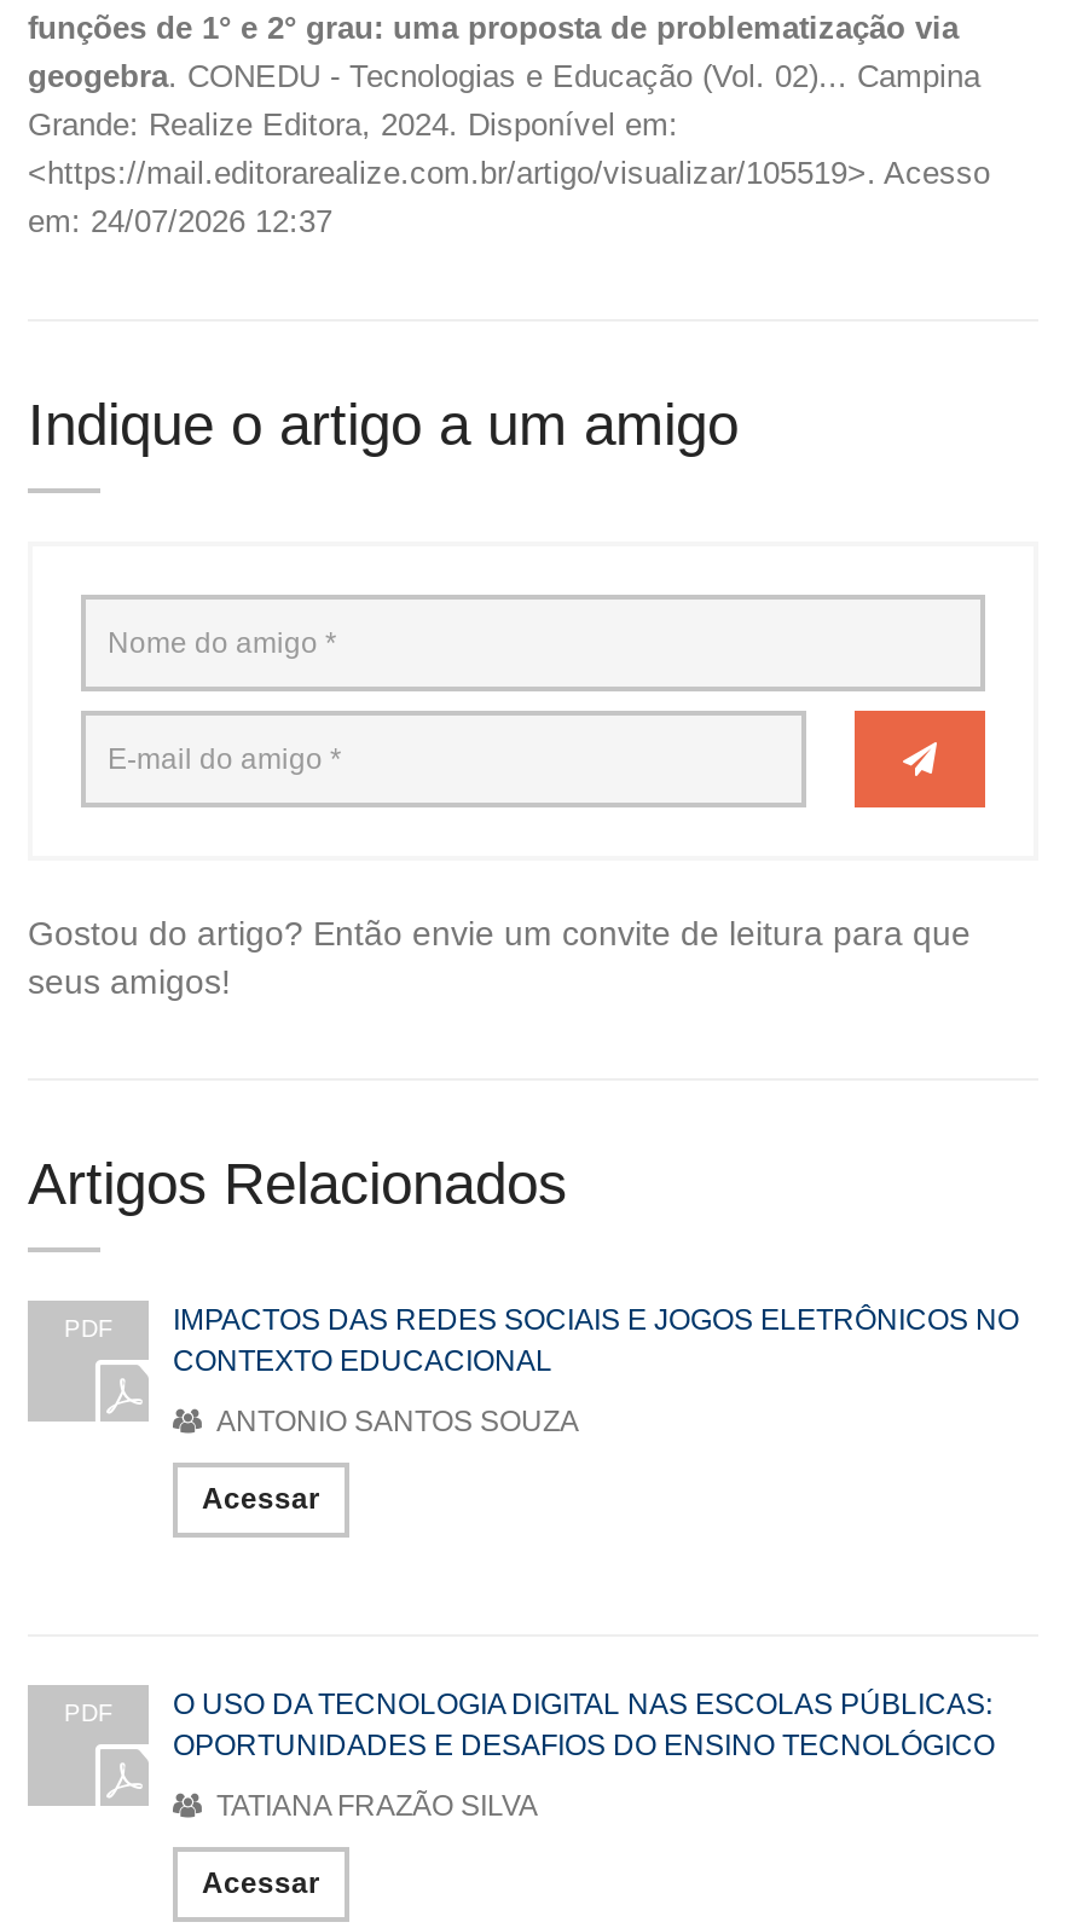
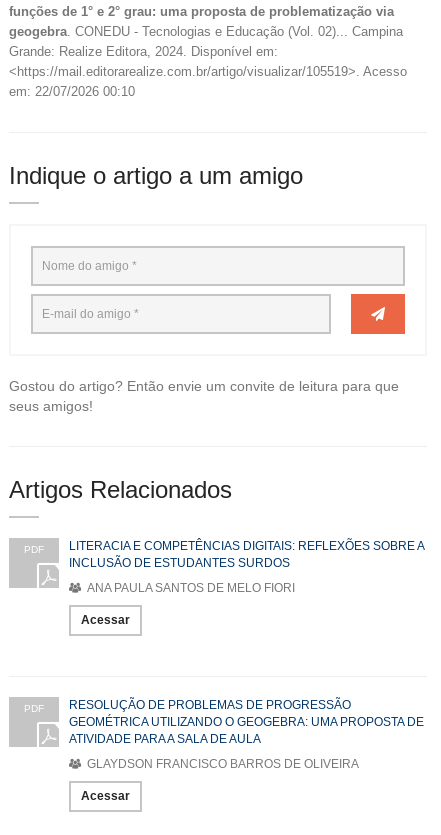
- em: 24/07/2026 12:37
+ em: 22/07/2026 00:10

- IMPACTOS DAS REDES SOCIAIS E JOGOS ELETRÔNICOS NO
- CONTEXTO EDUCACIONAL
+ LITERACIA E COMPETÊNCIAS DIGITAIS: REFLEXÕES SOBRE A
+ INCLUSÃO DE ESTUDANTES SURDOS

- ANTONIO SANTOS SOUZA
+ ANA PAULA SANTOS DE MELO FIORI

- O USO DA TECNOLOGIA DIGITAL NAS ESCOLAS PÚBLICAS:
- OPORTUNIDADES E DESAFIOS DO ENSINO TECNOLÓGICO
+ RESOLUÇÃO DE PROBLEMAS DE PROGRESSÃO
+ GEOMÉTRICA UTILIZANDO O GEOGEBRA: UMA PROPOSTA DE
+ ATIVIDADE PARA A SALA DE AULA

- TATIANA FRAZÃO SILVA
+ GLAYDSON FRANCISCO BARROS DE OLIVEIRA
